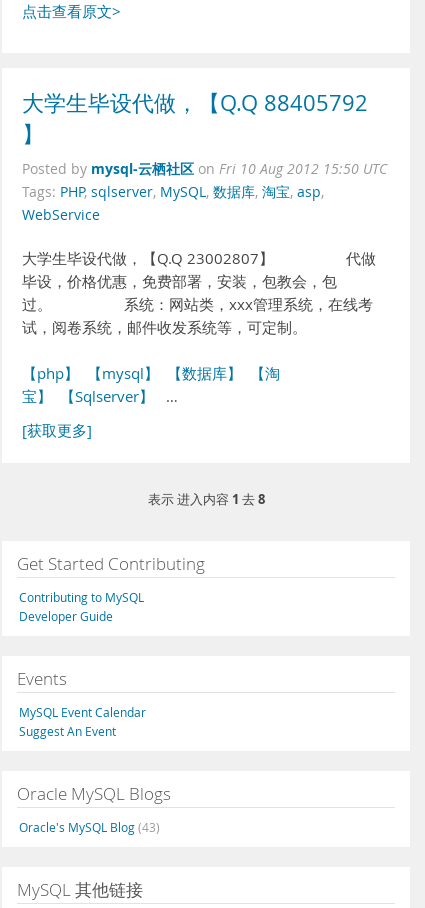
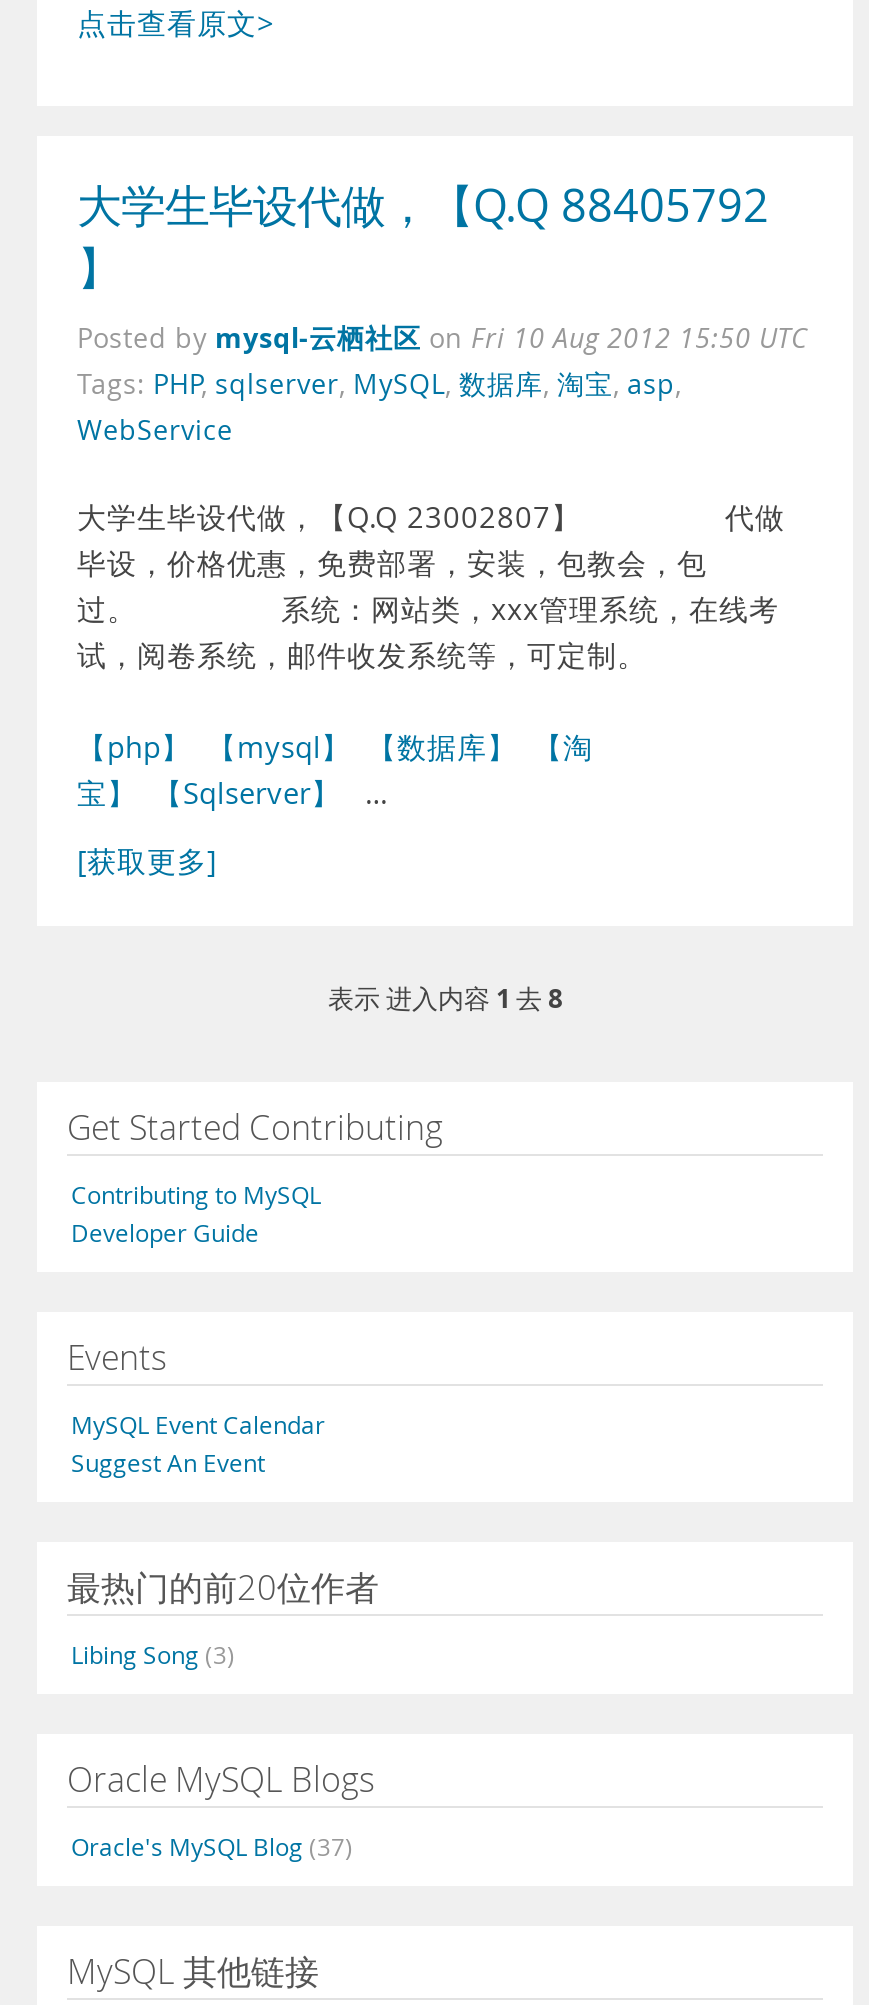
+ 最热门的前20位作者
+ Libing Song (3)

- Oracle's MySQL Blog (43)
+ Oracle's MySQL Blog (37)
